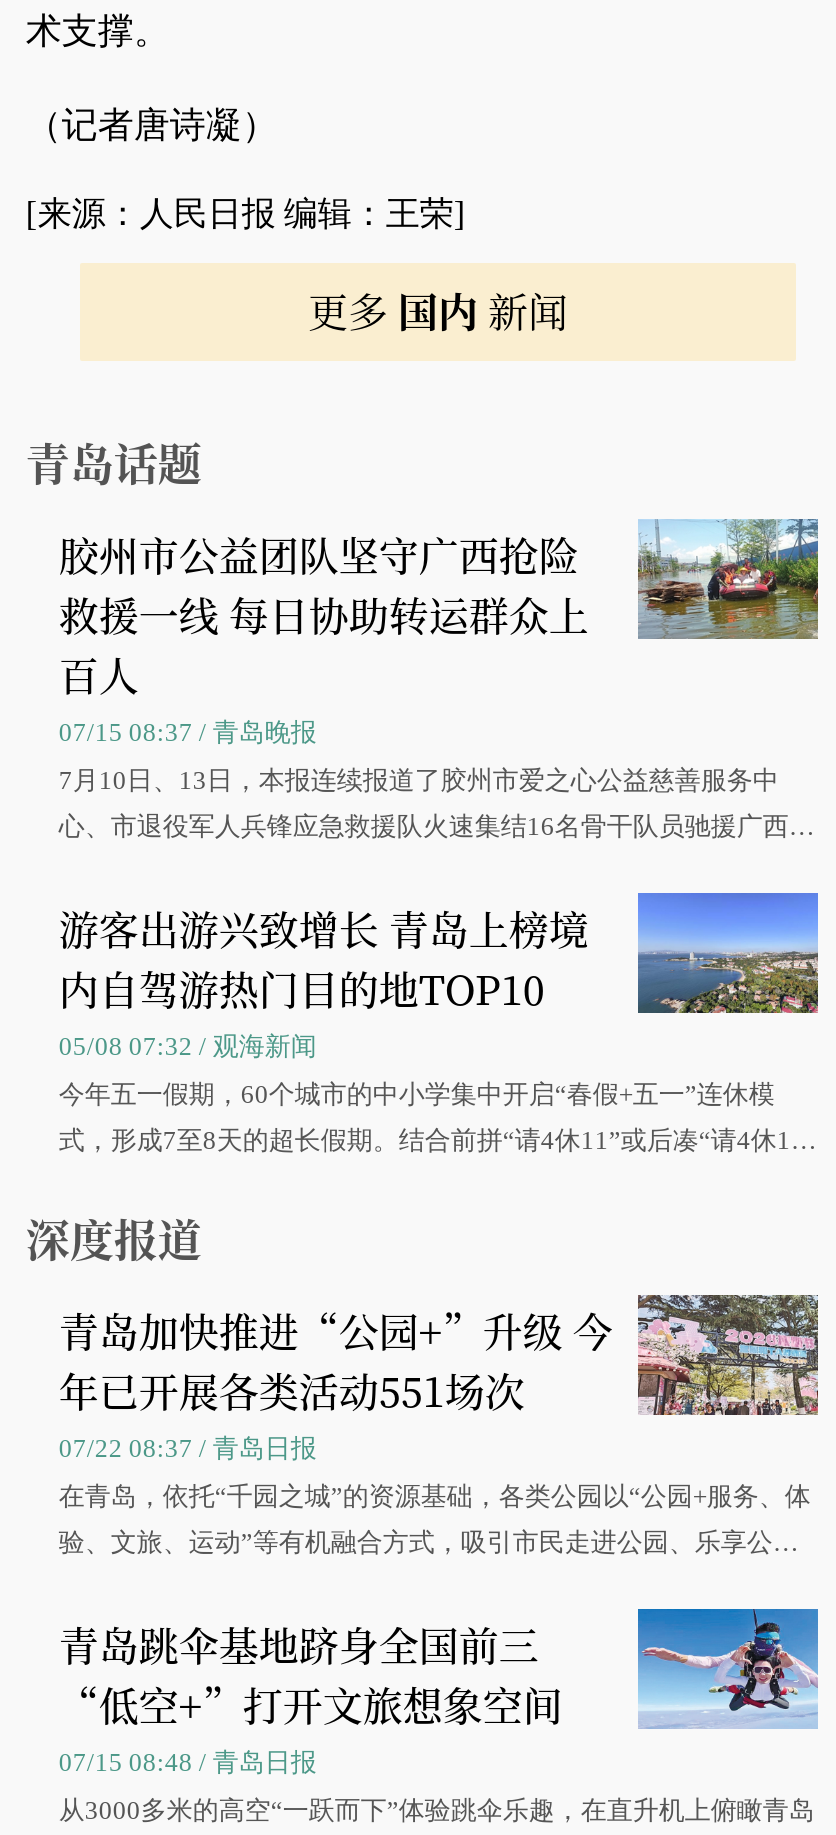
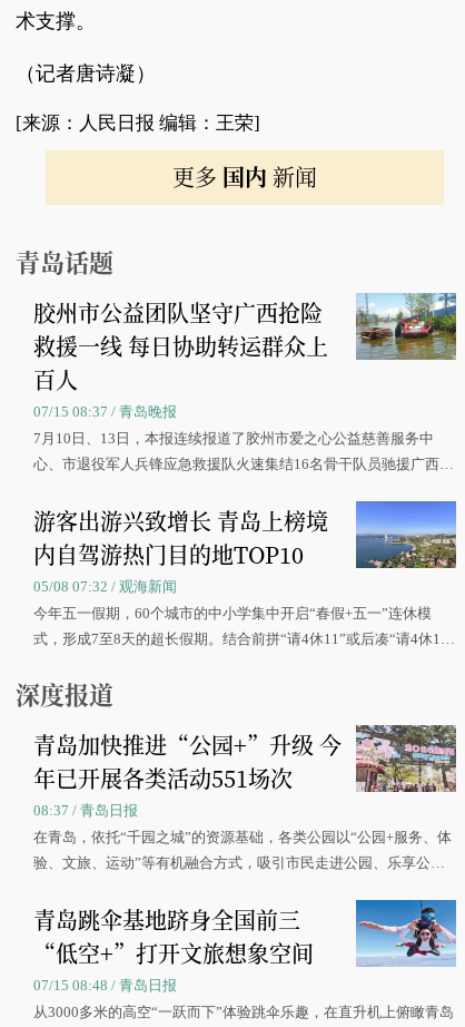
- 07/22 08:37 / 青岛日报
+ 08:37 / 青岛日报
